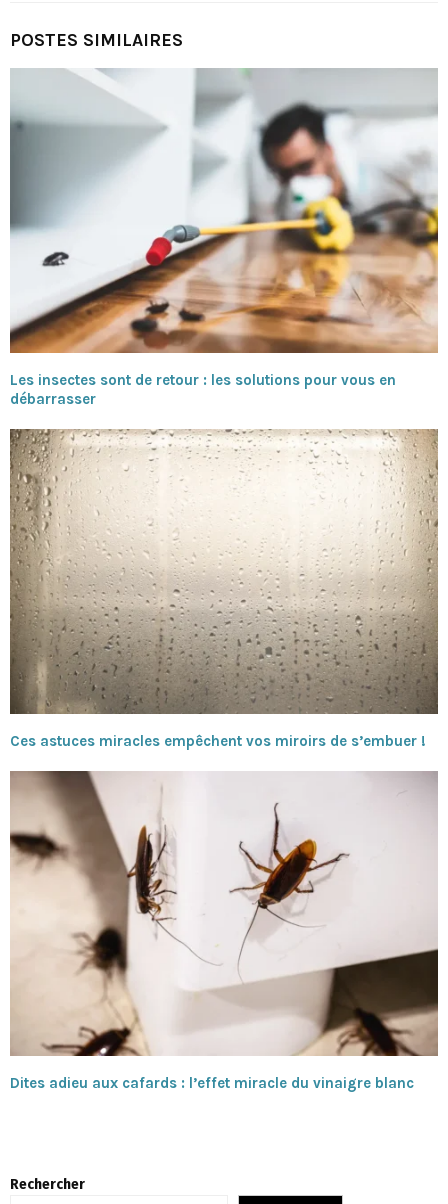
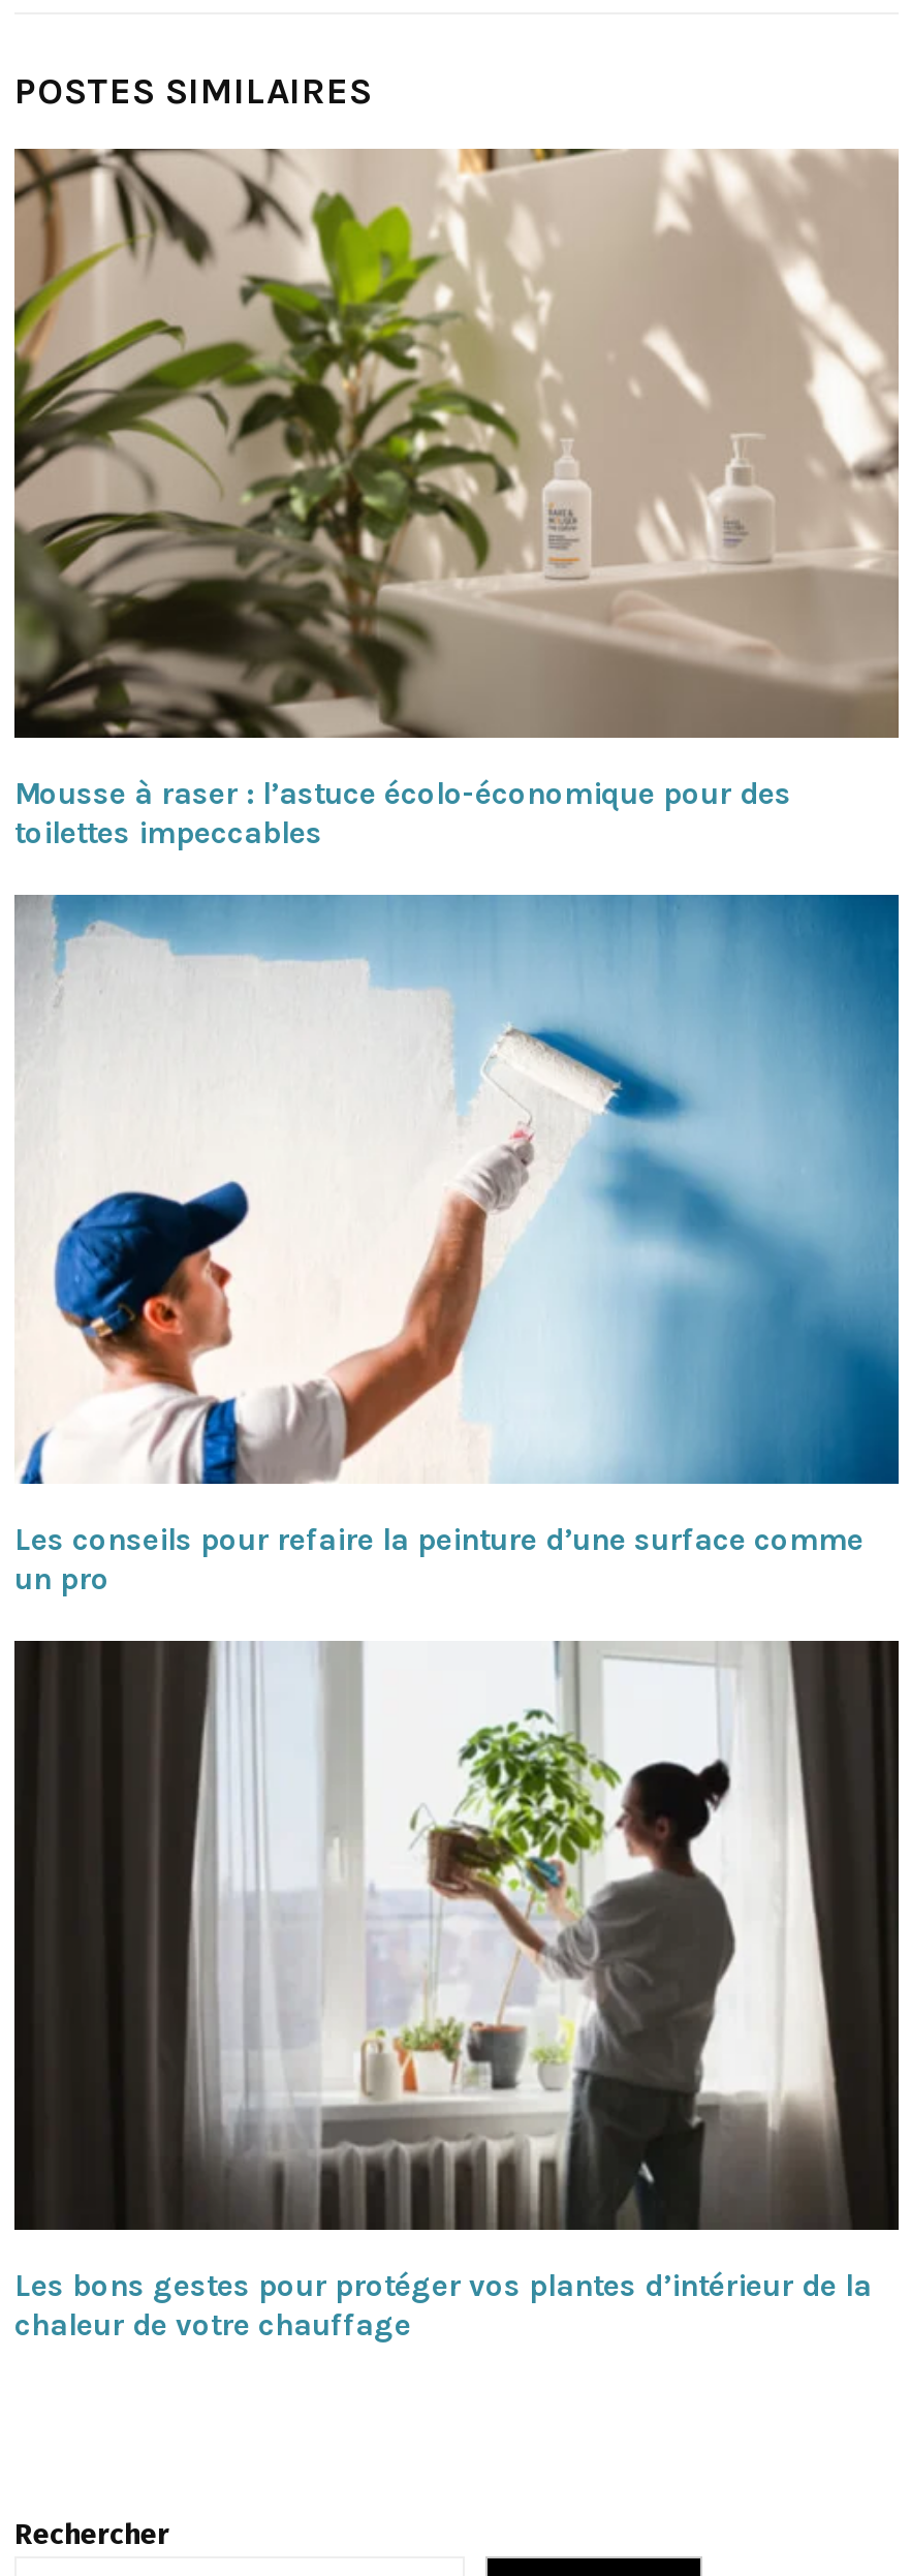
- [image]
- Les insectes sont de retour : les solutions pour vous en
- débarrasser
+ [image]
+ Mousse à raser : l’astuce écolo-économique pour des
+ toilettes impeccables

- [image]
- Ces astuces miracles empêchent vos miroirs de s’embuer !
+ [image]
+ Les conseils pour refaire la peinture d’une surface comme
+ un pro

- [image]
- Dites adieu aux cafards : l’effet miracle du vinaigre blanc
+ [image]
+ Les bons gestes pour protéger vos plantes d’intérieur de la
+ chaleur de votre chauffage
